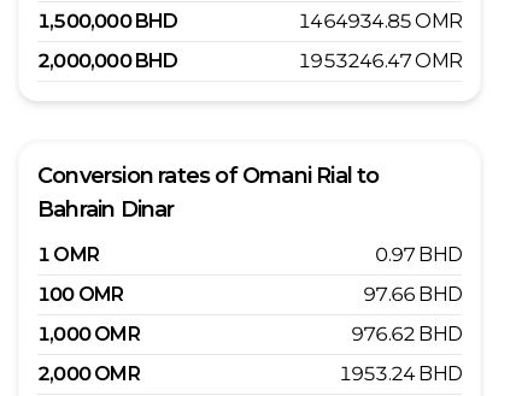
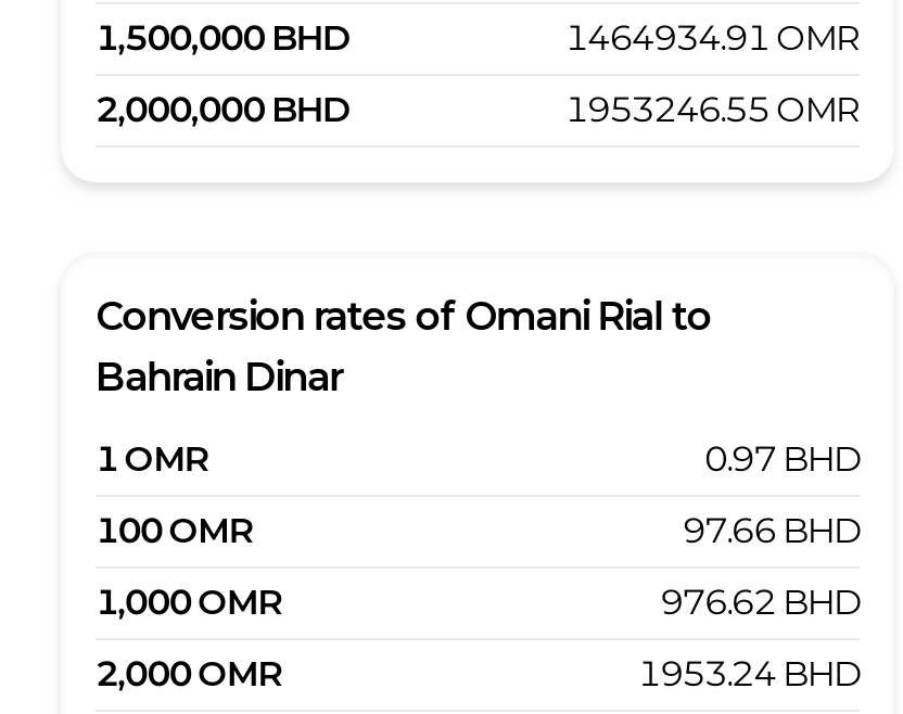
- 1464934.85 OMR
+ 1464934.91 OMR

- 1953246.47 OMR
+ 1953246.55 OMR
